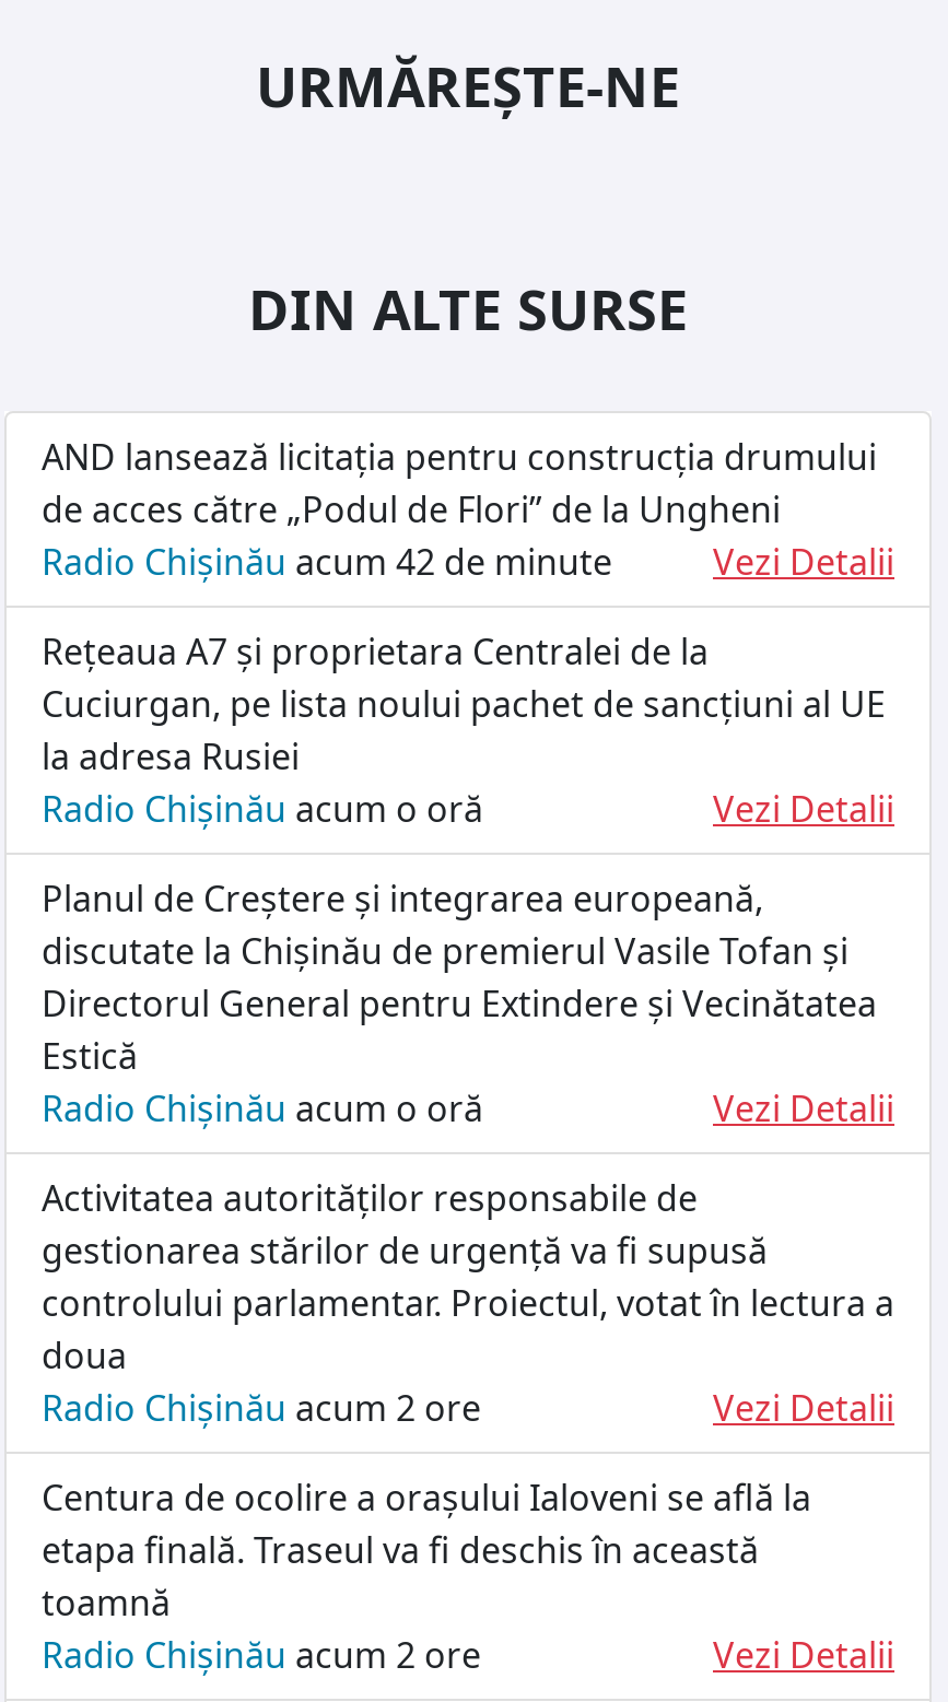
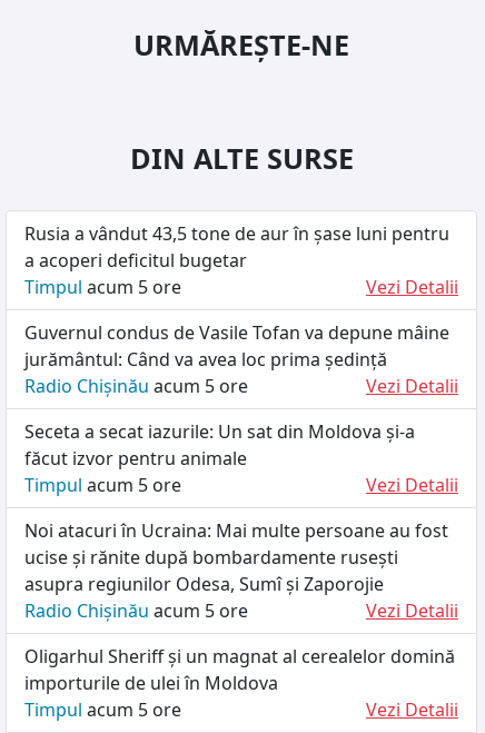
- AND lansează licitația pentru construcția drumului
- de acces către „Podul de Flori” de la Ungheni
- Radio Chișinău acum 42 de minute
+ Rusia a vândut 43,5 tone de aur în șase luni pentru
+ a acoperi deficitul bugetar
+ Timpul acum 5 ore

- Rețeaua A7 și proprietara Centralei de la
- Cuciurgan, pe lista noului pachet de sancțiuni al UE
- la adresa Rusiei
- Radio Chișinău acum o oră
+ Guvernul condus de Vasile Tofan va depune mâine
+ jurământul: Când va avea loc prima ședință
+ Radio Chișinău acum 5 ore

- Planul de Creștere și integrarea europeană,
- discutate la Chișinău de premierul Vasile Tofan și
- Directorul General pentru Extindere și Vecinătatea
- Estică
- Radio Chișinău acum o oră
+ Seceta a secat iazurile: Un sat din Moldova și-a
+ făcut izvor pentru animale
+ Timpul acum 5 ore

- Activitatea autorităților responsabile de
- gestionarea stărilor de urgență va fi supusă
- controlului parlamentar. Proiectul, votat în lectura a
- doua
- Radio Chișinău acum 2 ore
+ Noi atacuri în Ucraina: Mai multe persoane au fost
+ ucise și rănite după bombardamente rusești
+ asupra regiunilor Odesa, Sumî și Zaporojie
+ Radio Chișinău acum 5 ore

- Centura de ocolire a orașului Ialoveni se află la
- etapa finală. Traseul va fi deschis în această
- toamnă
- Radio Chișinău acum 2 ore
+ Oligarhul Sheriff și un magnat al cerealelor domină
+ importurile de ulei în Moldova
+ Timpul acum 5 ore
